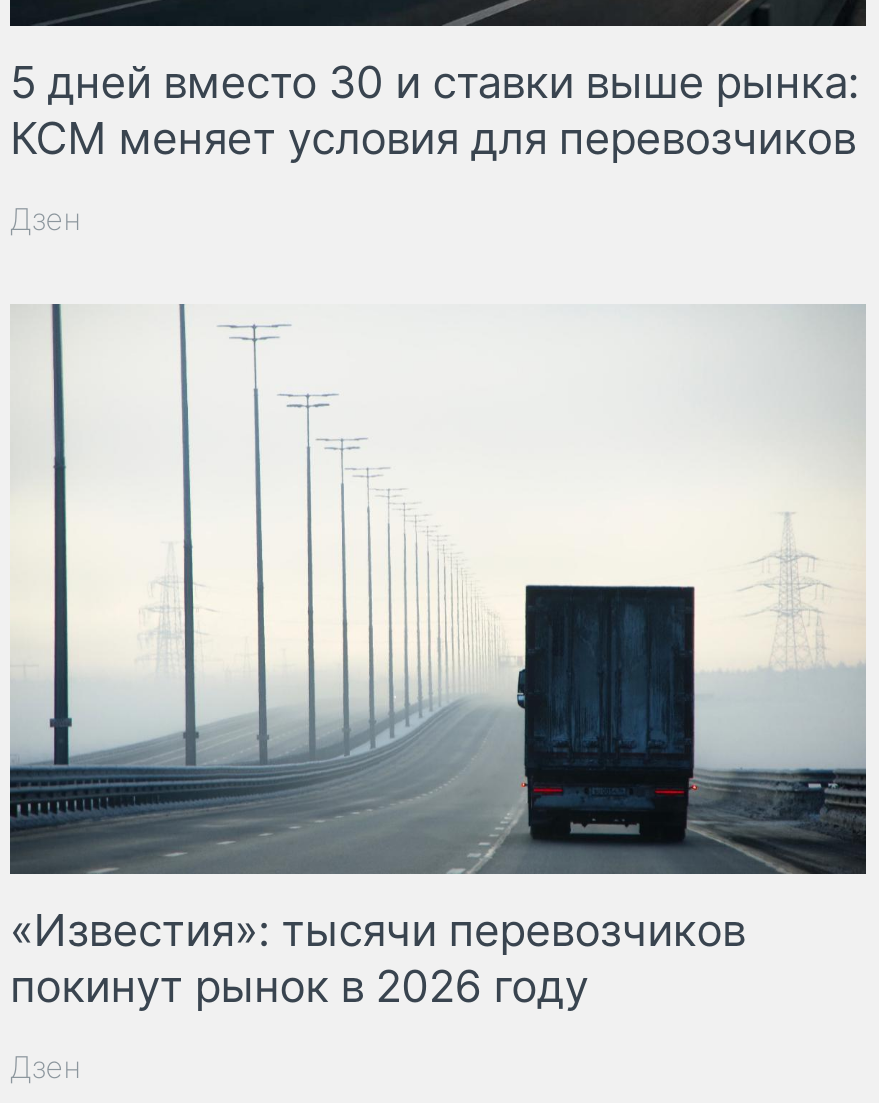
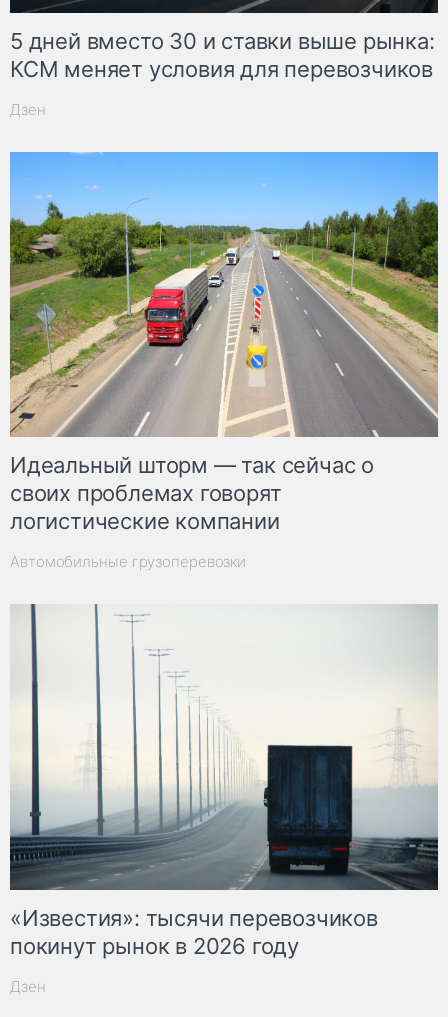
+ [image]
+ Идеальный шторм — так сейчас о
+ своих проблемах говорят
+ логистические компании
+ Автомобильные грузоперевозки
